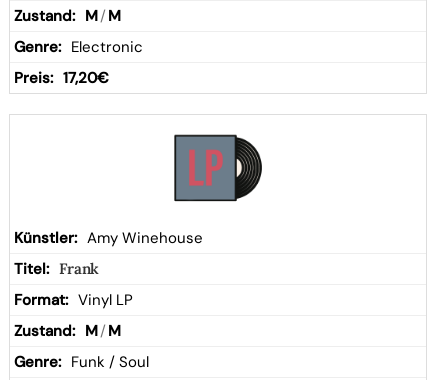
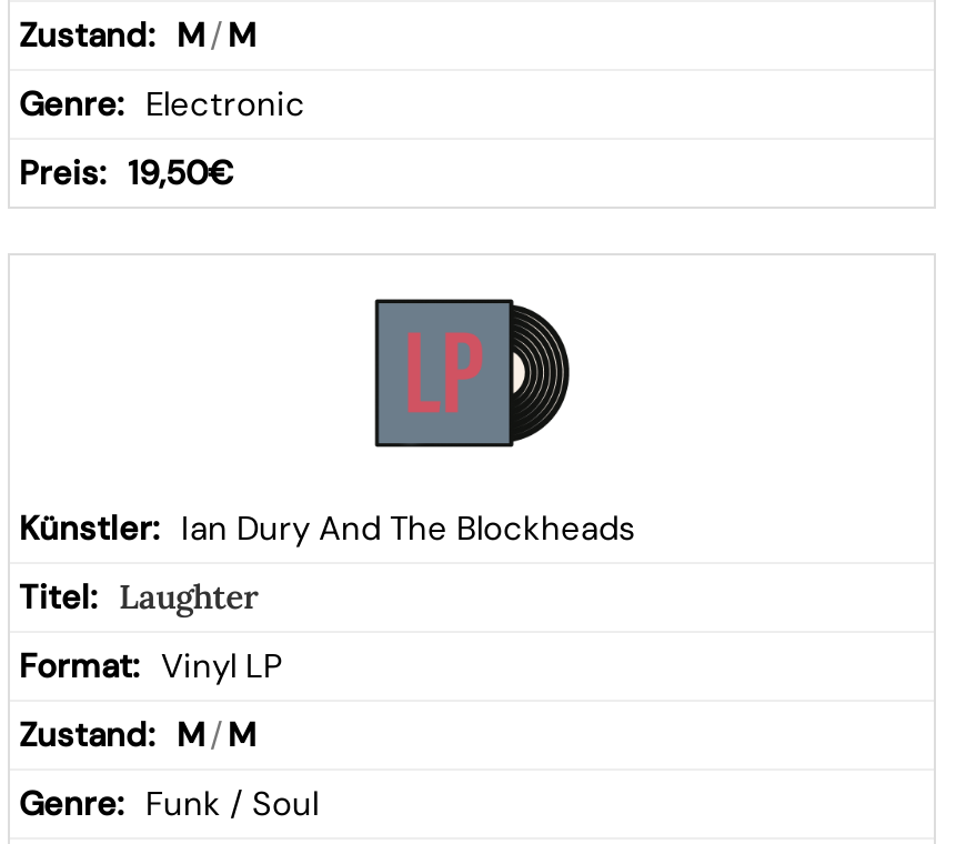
- 17,20€
+ 19,50€

- Amy Winehouse
+ Ian Dury And The Blockheads

- Frank
+ Laughter
